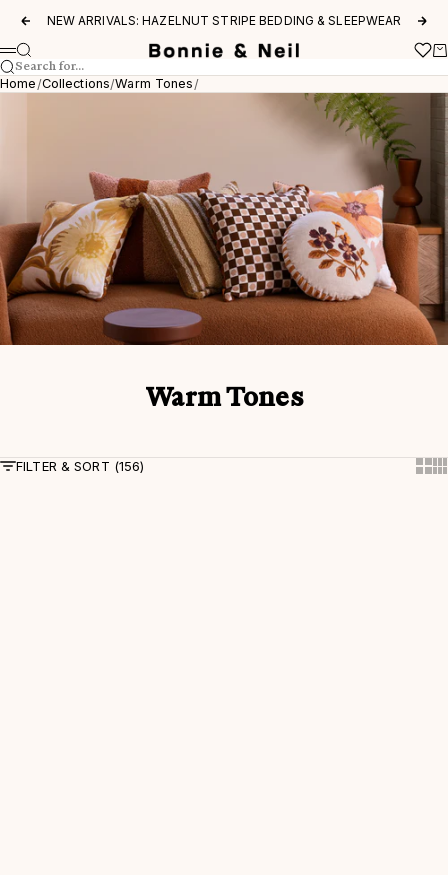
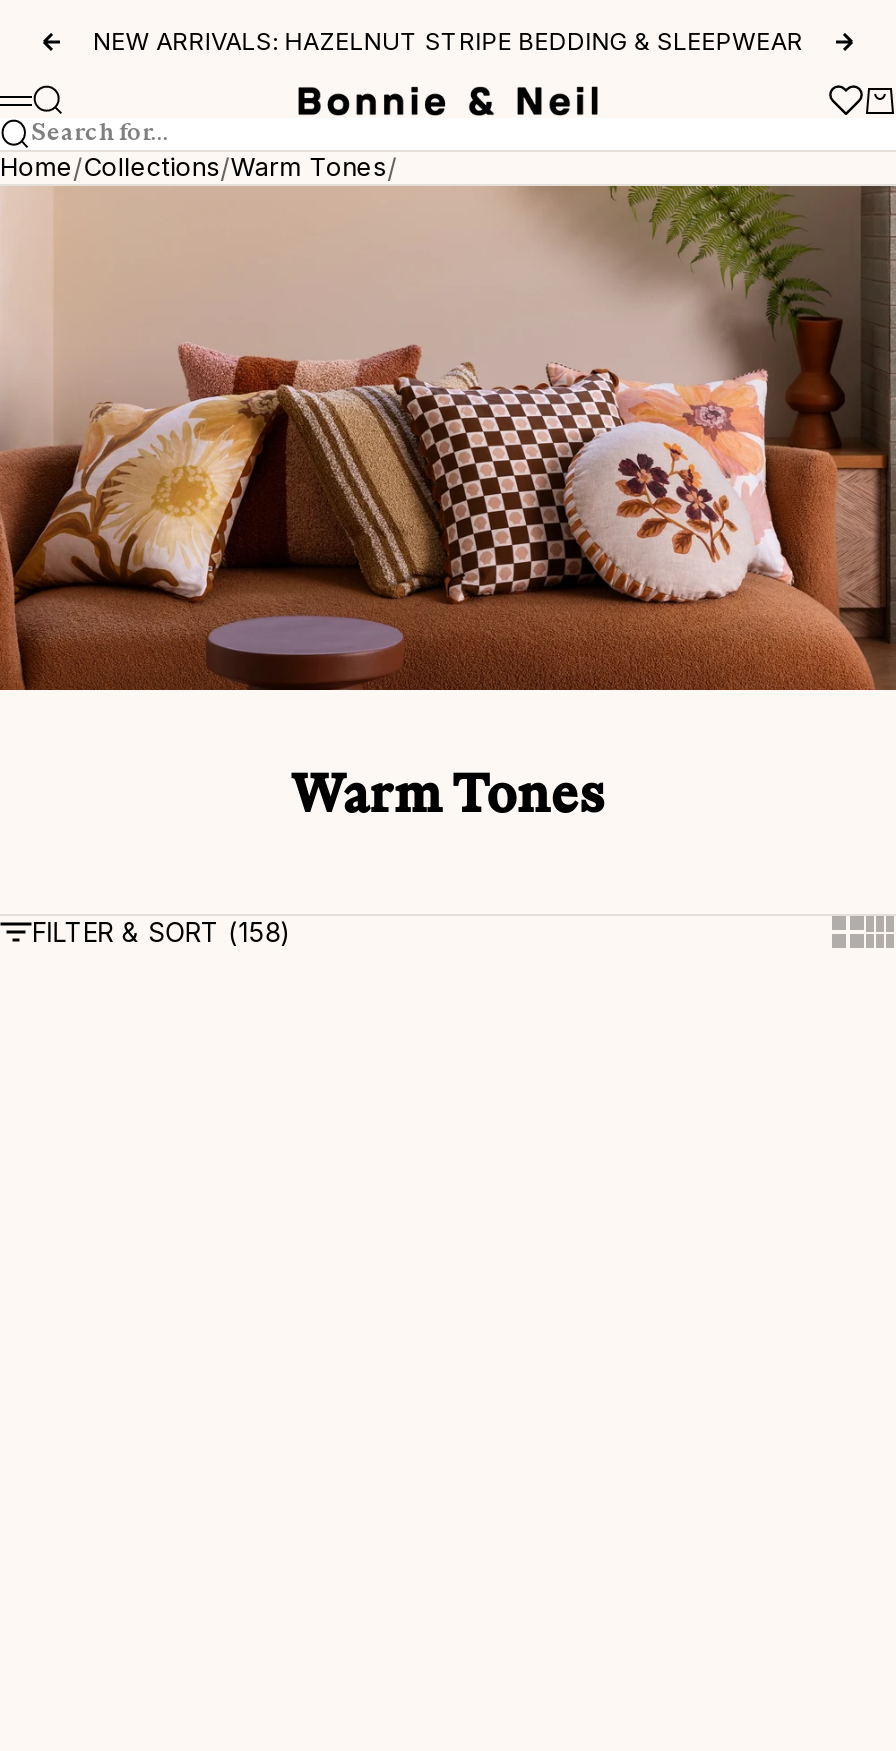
- FILTER & SORT (156)
+ FILTER & SORT (158)
